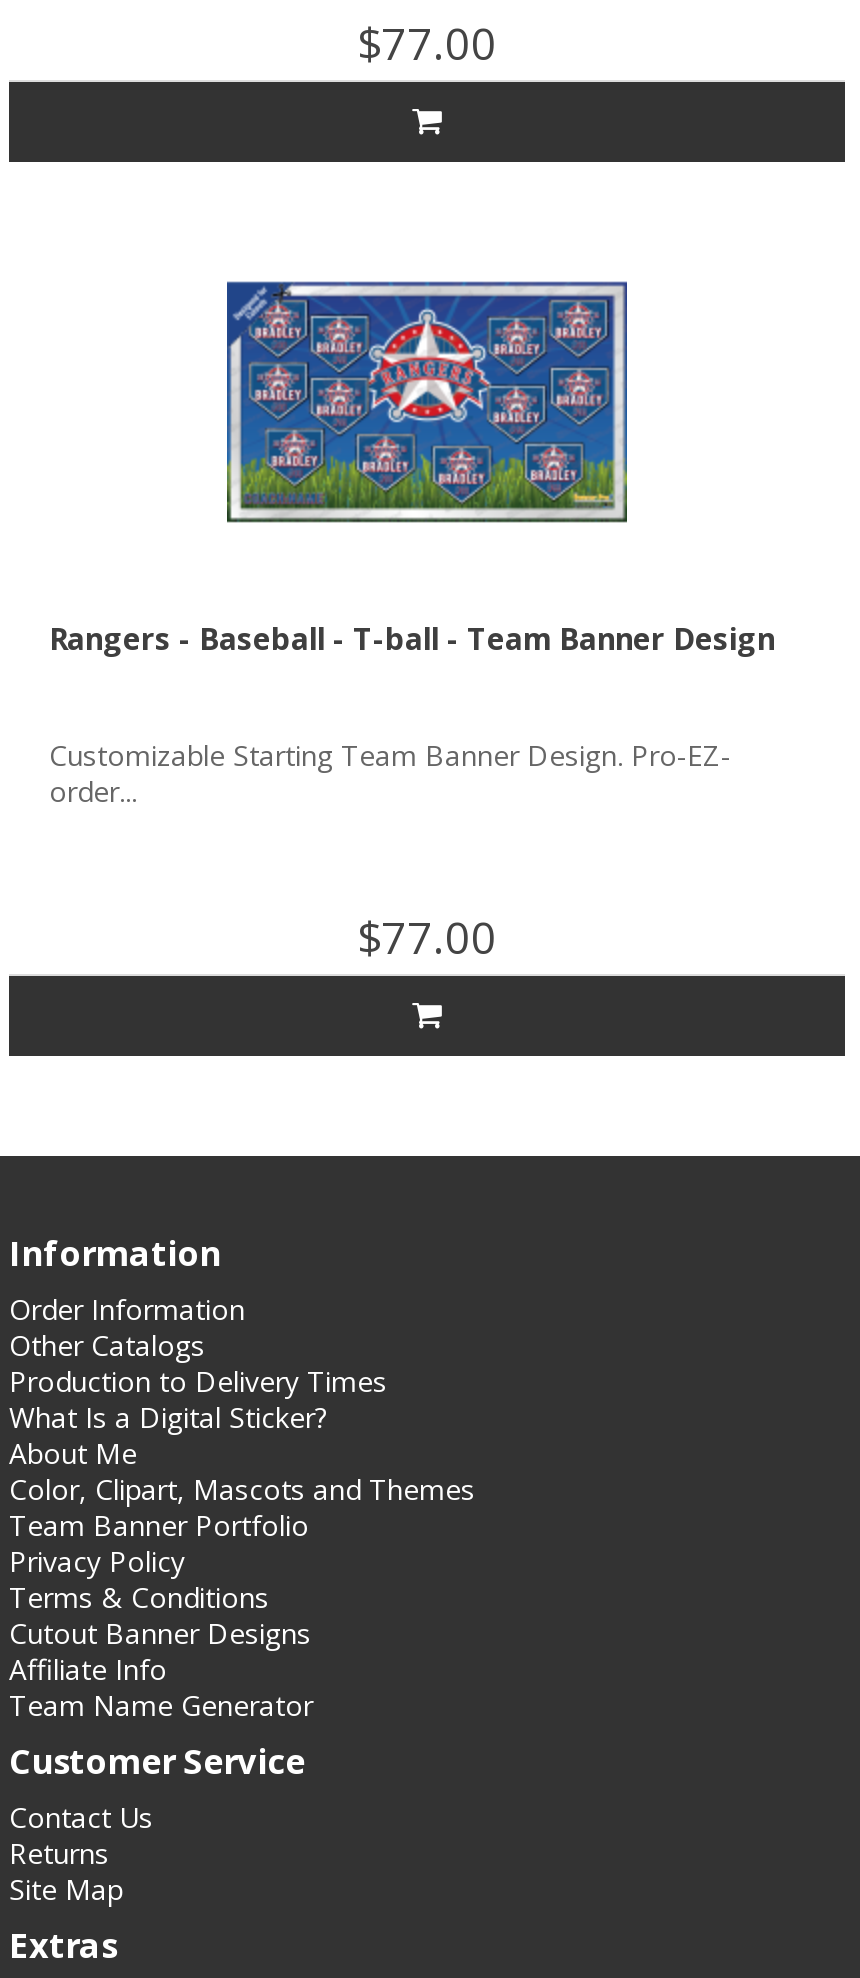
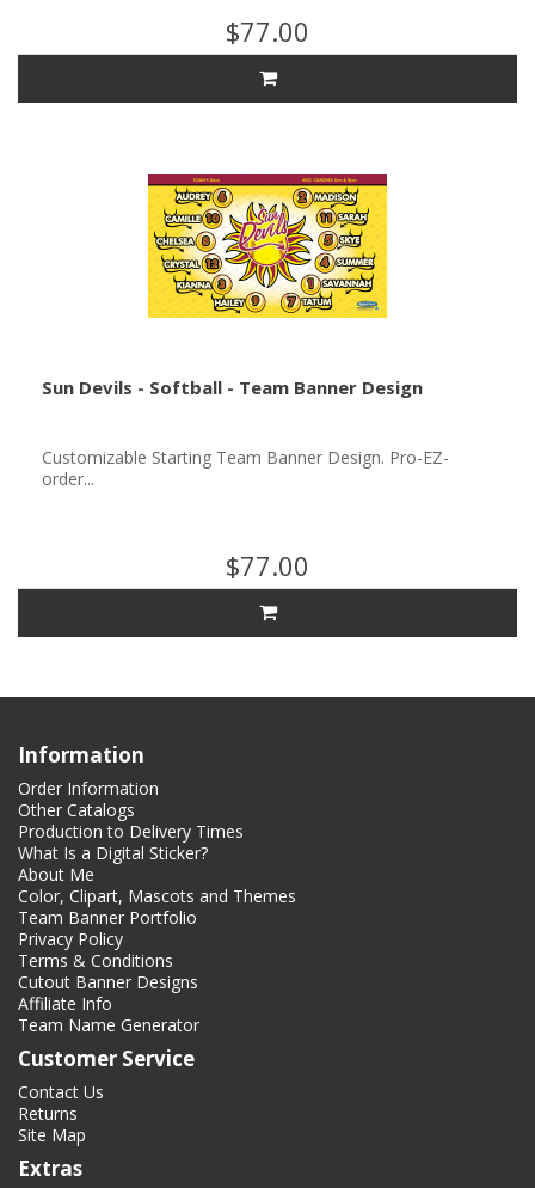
- [image]
+ [image]

- Rangers - Baseball - T-ball - Team Banner Design
+ Sun Devils - Softball - Team Banner Design
